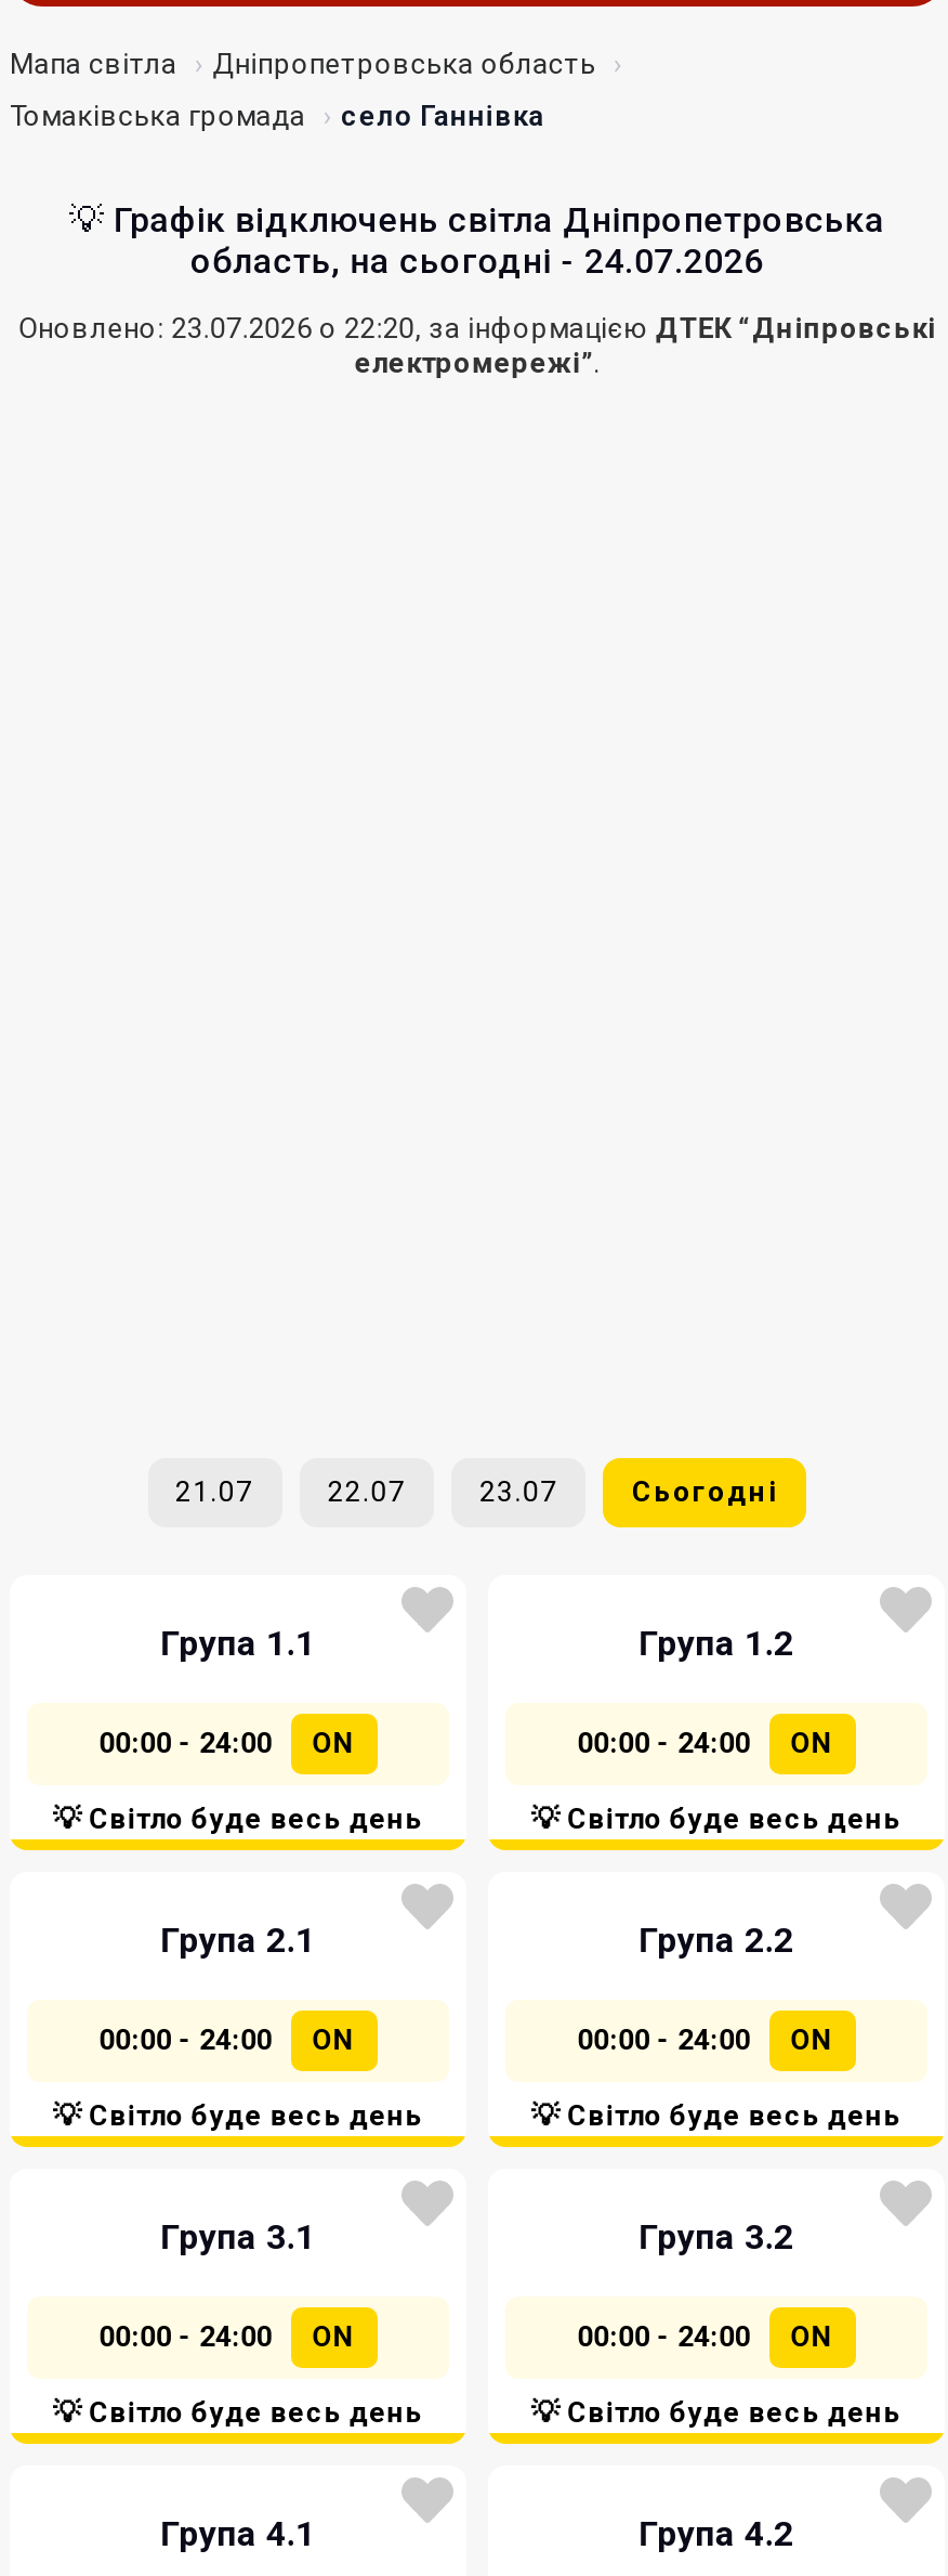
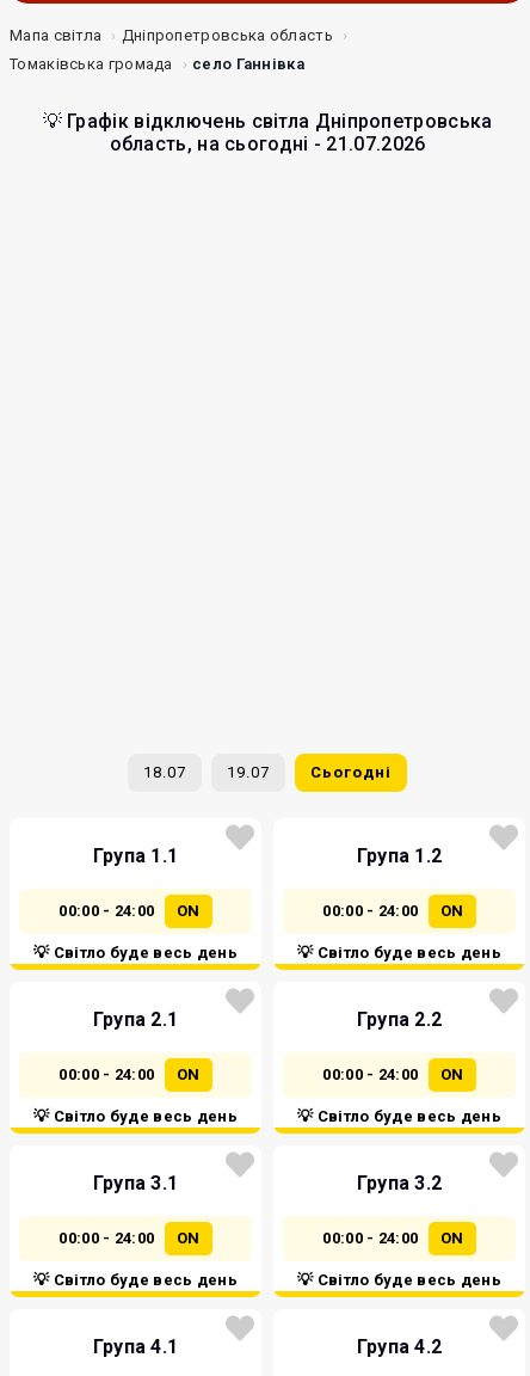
- область, на сьогодні - 24.07.2026
- Оновлено: 23.07.2026 о 22:20, за інформацією ДТЕК “Дніпровські
- електромережі”.
+ область, на сьогодні - 21.07.2026

- 21.07
- 22.07
- 23.07
+ 18.07
+ 19.07
